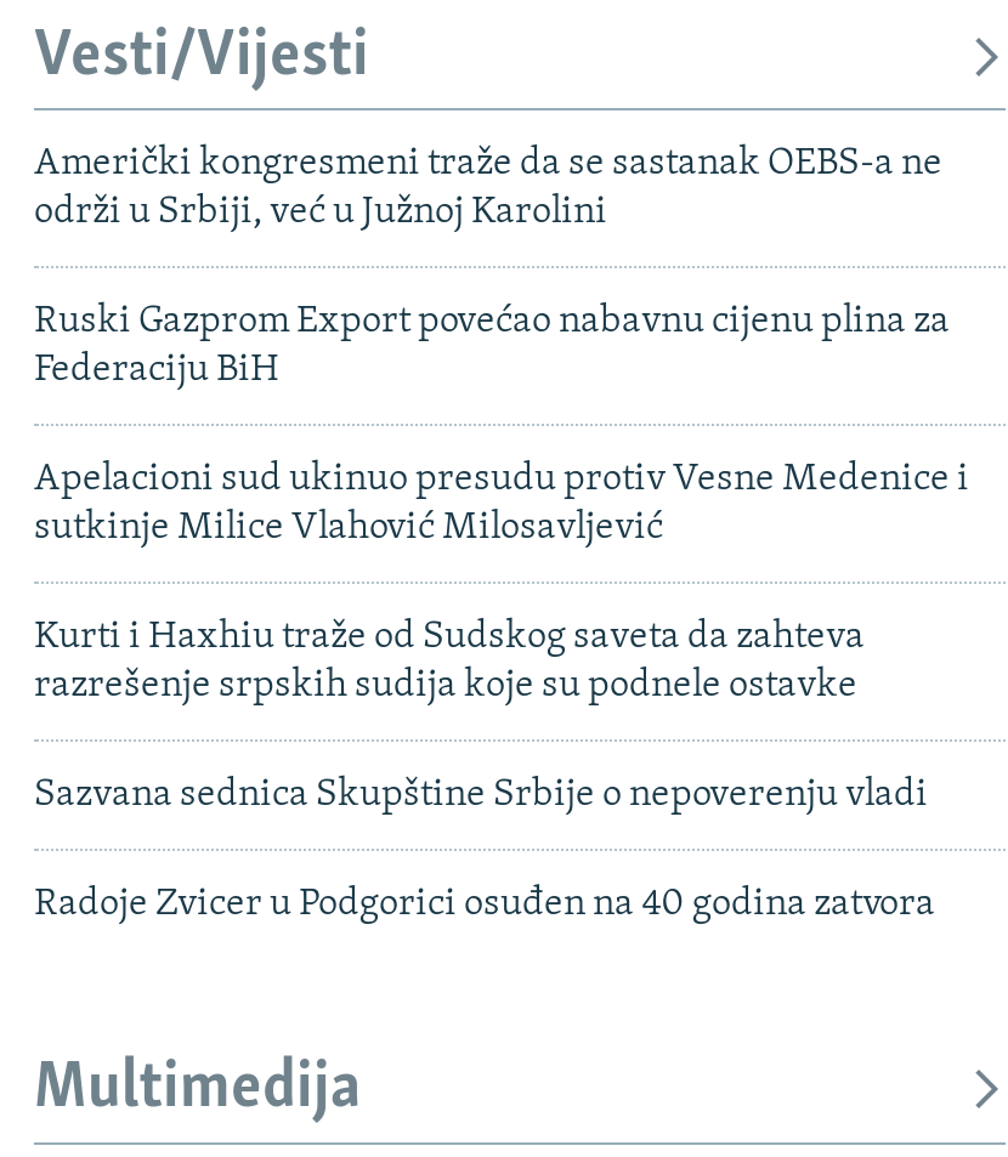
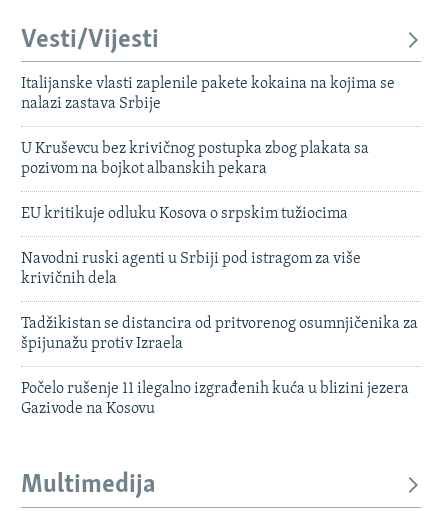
- Američki kongresmeni traže da se sastanak OEBS-a ne
- održi u Srbiji, već u Južnoj Karolini
+ Italijanske vlasti zaplenile pakete kokaina na kojima se
+ nalazi zastava Srbije

- Ruski Gazprom Export povećao nabavnu cijenu plina za
- Federaciju BiH
+ U Kruševcu bez krivičnog postupka zbog plakata sa
+ pozivom na bojkot albanskih pekara

- Apelacioni sud ukinuo presudu protiv Vesne Medenice i
- sutkinje Milice Vlahović Milosavljević
+ EU kritikuje odluku Kosova o srpskim tužiocima

- Kurti i Haxhiu traže od Sudskog saveta da zahteva
- razrešenje srpskih sudija koje su podnele ostavke
+ Navodni ruski agenti u Srbiji pod istragom za više
+ krivičnih dela

- Sazvana sednica Skupštine Srbije o nepoverenju vladi
+ Tadžikistan se distancira od pritvorenog osumnjičenika za
+ špijunažu protiv Izraela

- Radoje Zvicer u Podgorici osuđen na 40 godina zatvora
+ Počelo rušenje 11 ilegalno izgrađenih kuća u blizini jezera
+ Gazivode na Kosovu
